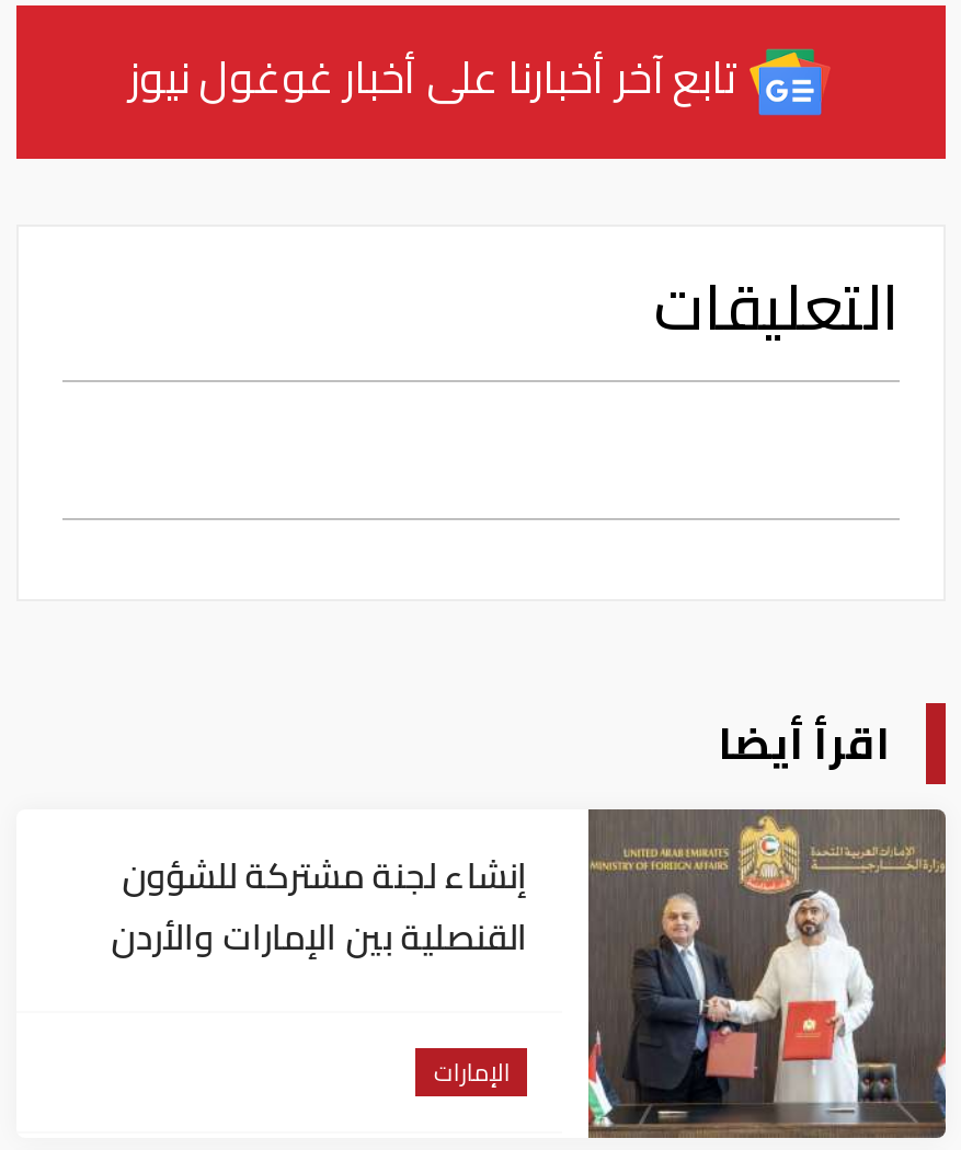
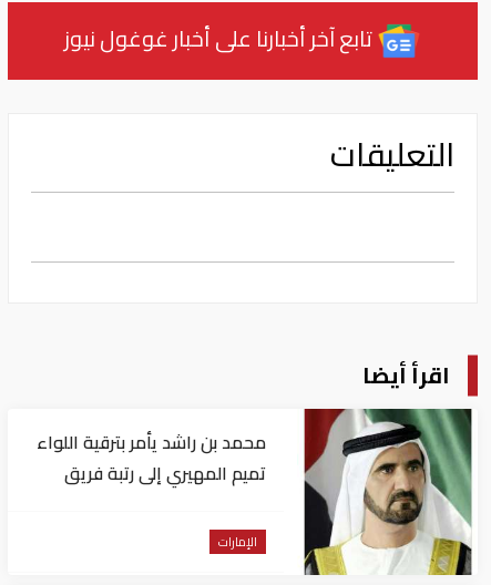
- [image]
- إنشاء لجنة مشتركة للشؤون
- القنصلية بين الإمارات والأردن
+ [image]
+ محمد بن راشد يأمر بترقية اللواء
+ تميم المهيري إلى رتبة فريق
